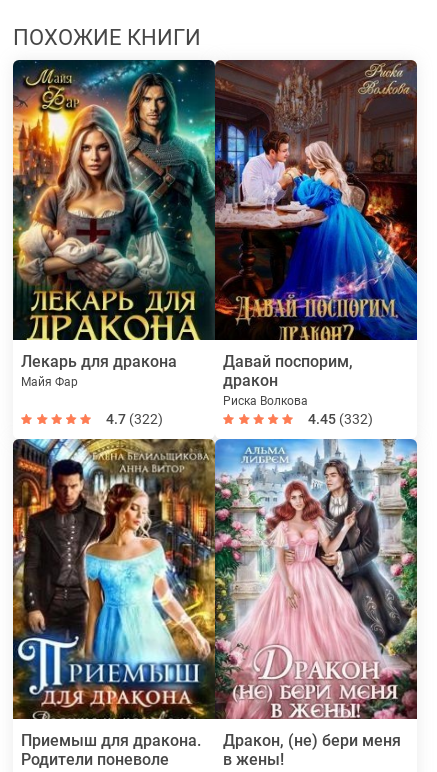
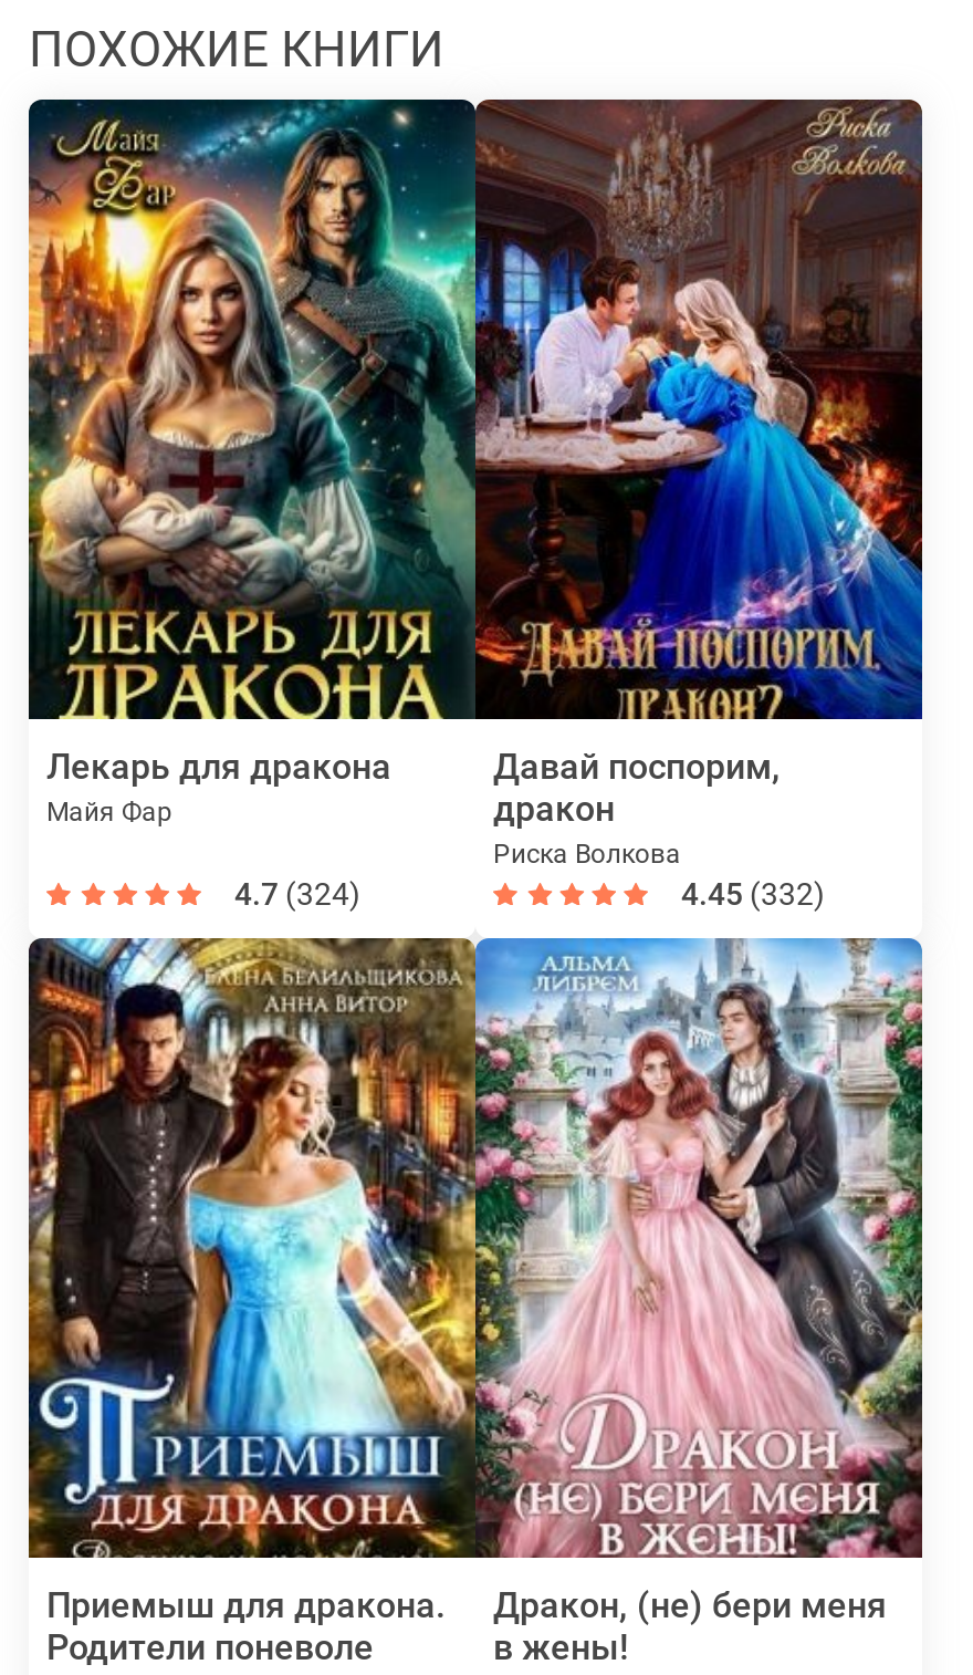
- 4.7 (322)
+ 4.7 (324)
